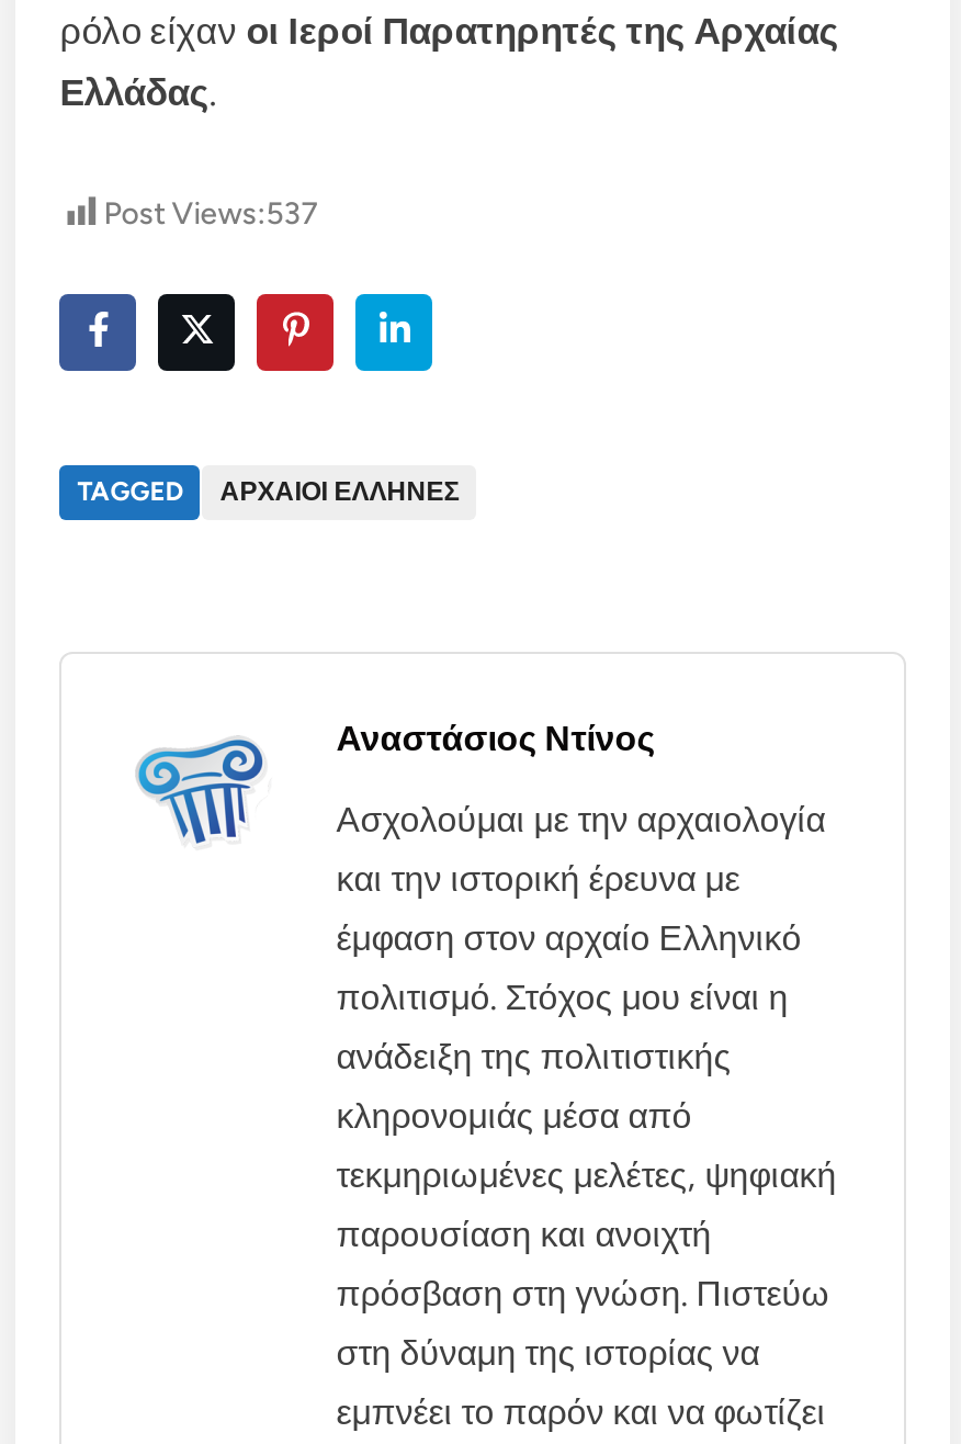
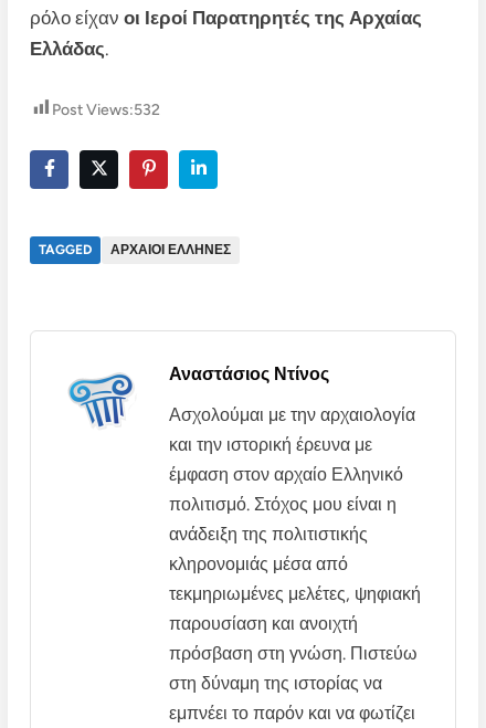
- Post Views:537
+ Post Views:532
